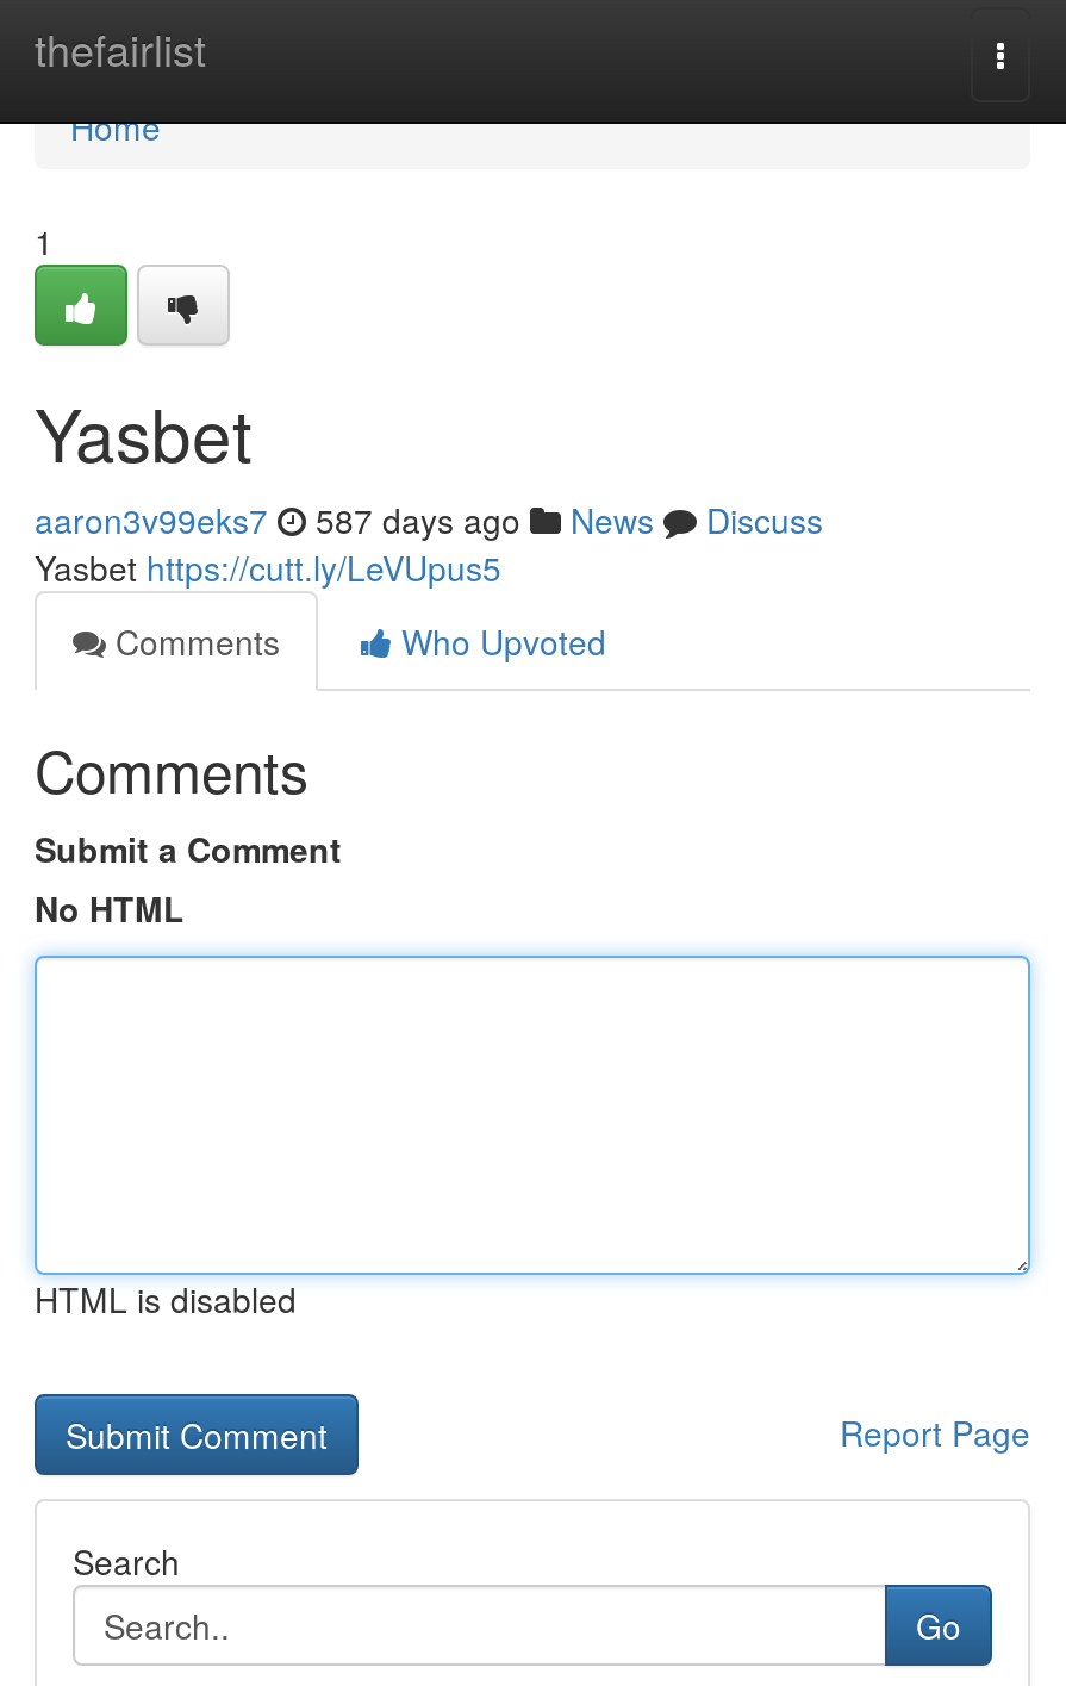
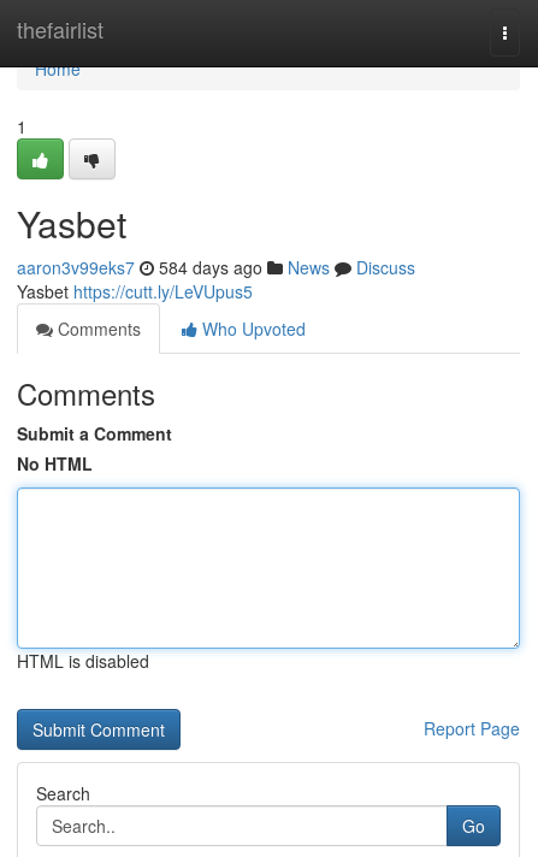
- aaron3v99eks7 587 days ago News Discuss
+ aaron3v99eks7 584 days ago News Discuss
